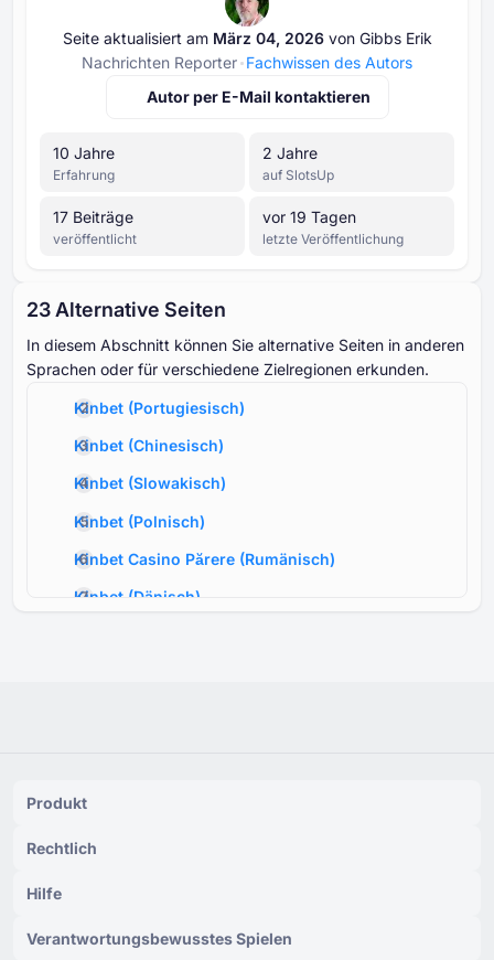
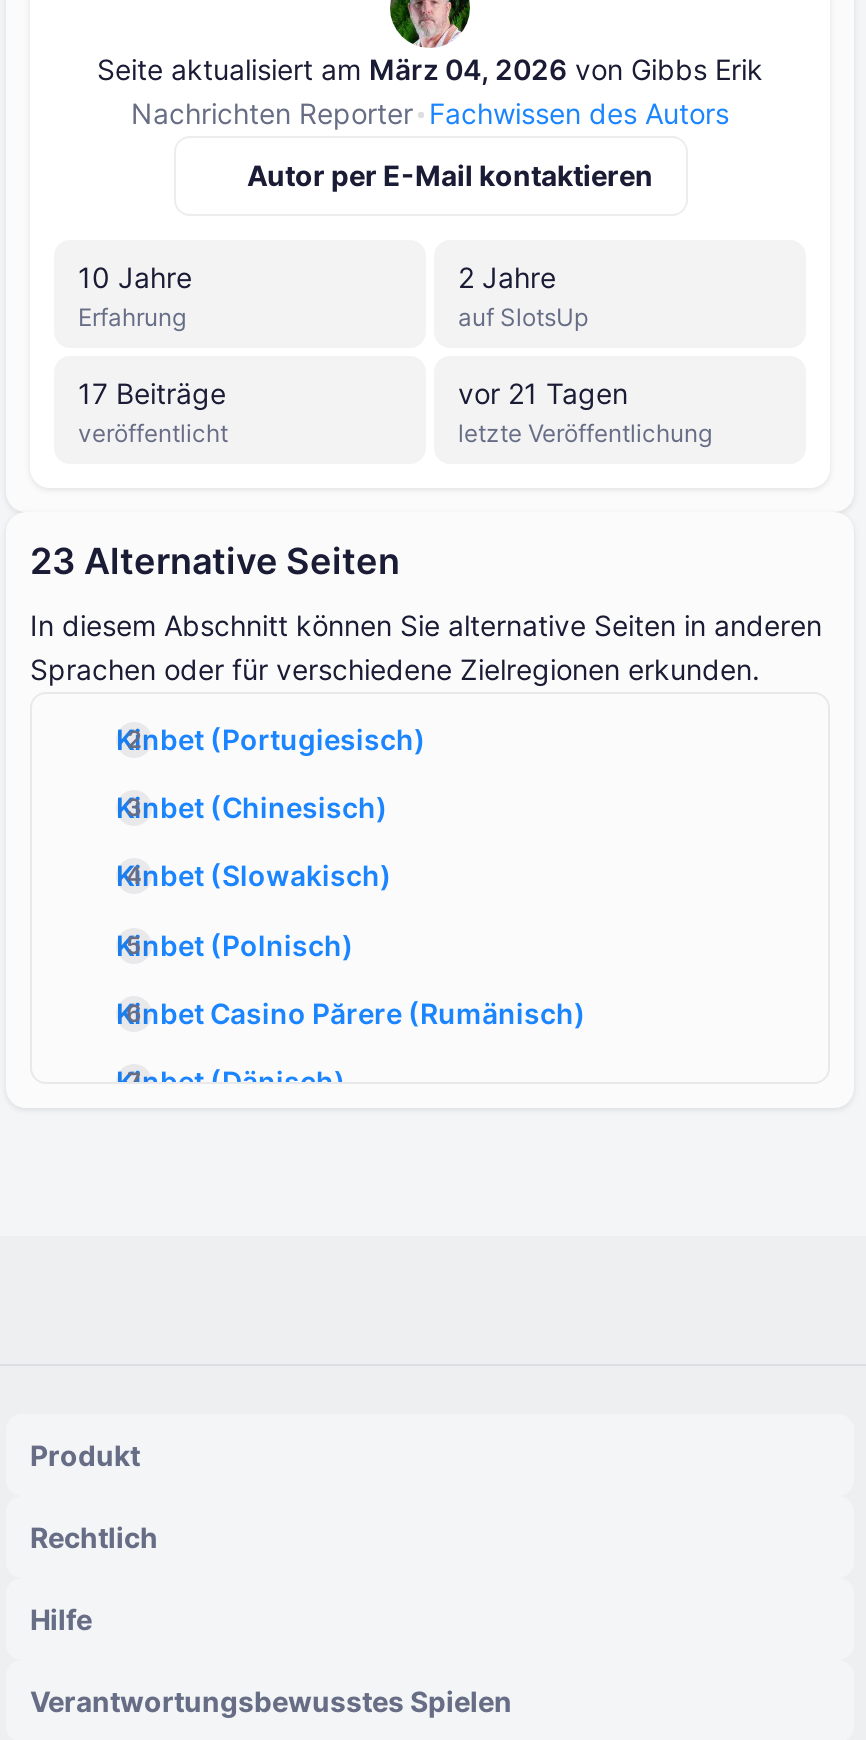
- vor 19 Tagen
+ vor 21 Tagen
